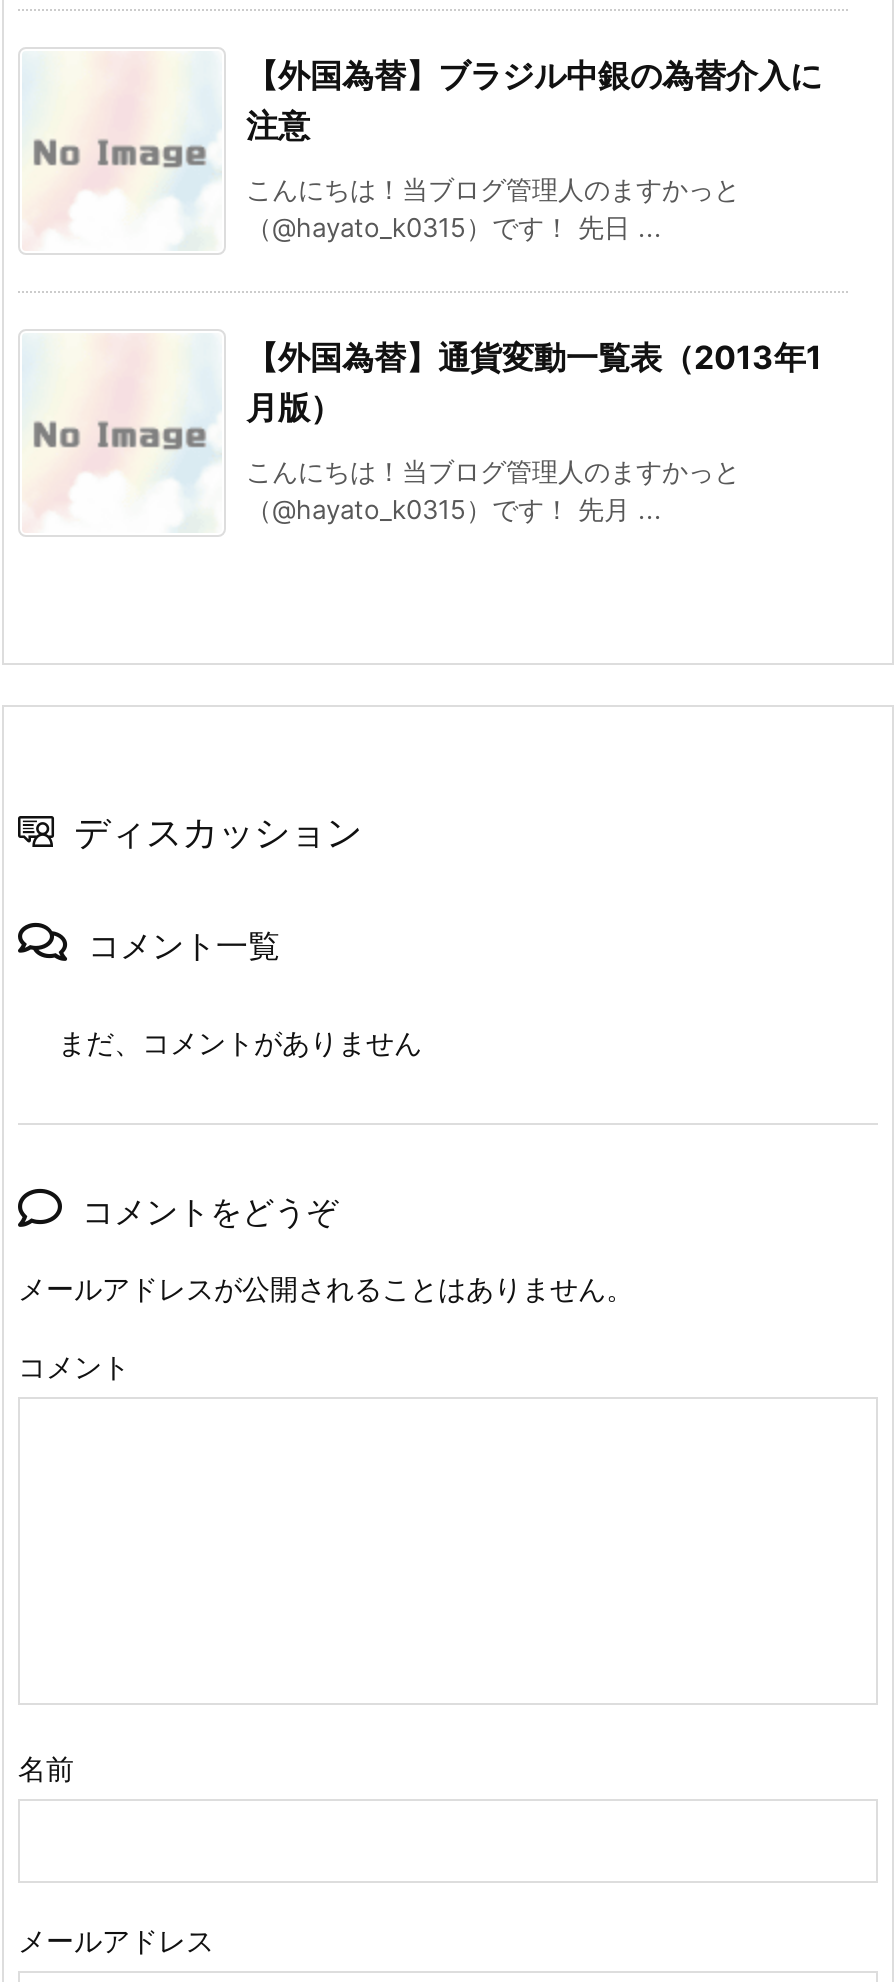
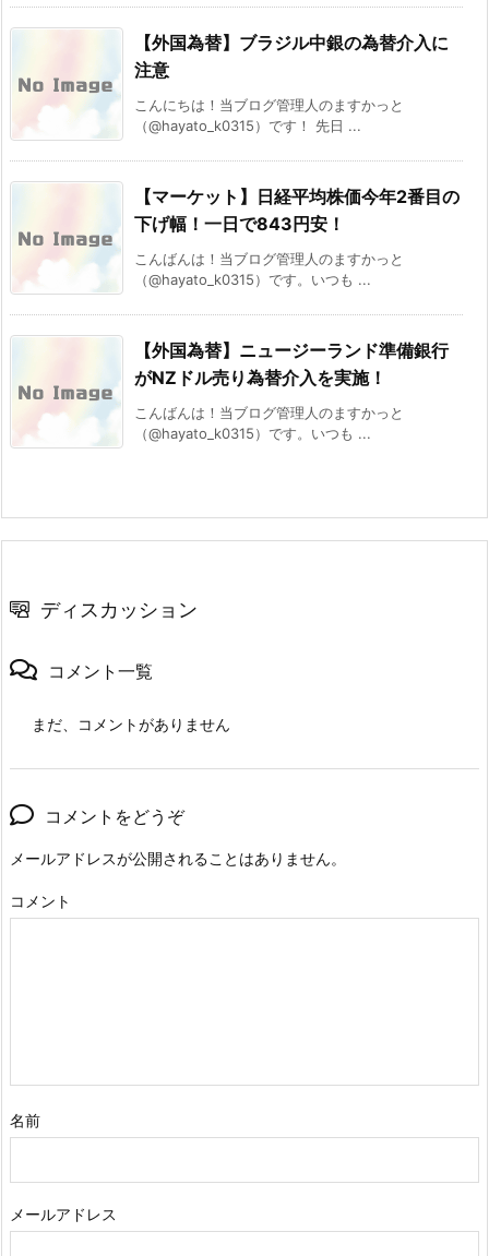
- 【外国為替】通貨変動一覧表（2013年1
- 月版）
- こんにちは！当ブログ管理人のますかっと
- （@hayato_k0315）です！ 先月 ...
+ 【マーケット】日経平均株価今年2番目の
+ 下げ幅！一日で843円安！
+ こんばんは！当ブログ管理人のますかっと
+ （@hayato_k0315）です。いつも ...
+ 【外国為替】ニュージーランド準備銀行
+ がNZドル売り為替介入を実施！
+ こんばんは！当ブログ管理人のますかっと
+ （@hayato_k0315）です。いつも ...
